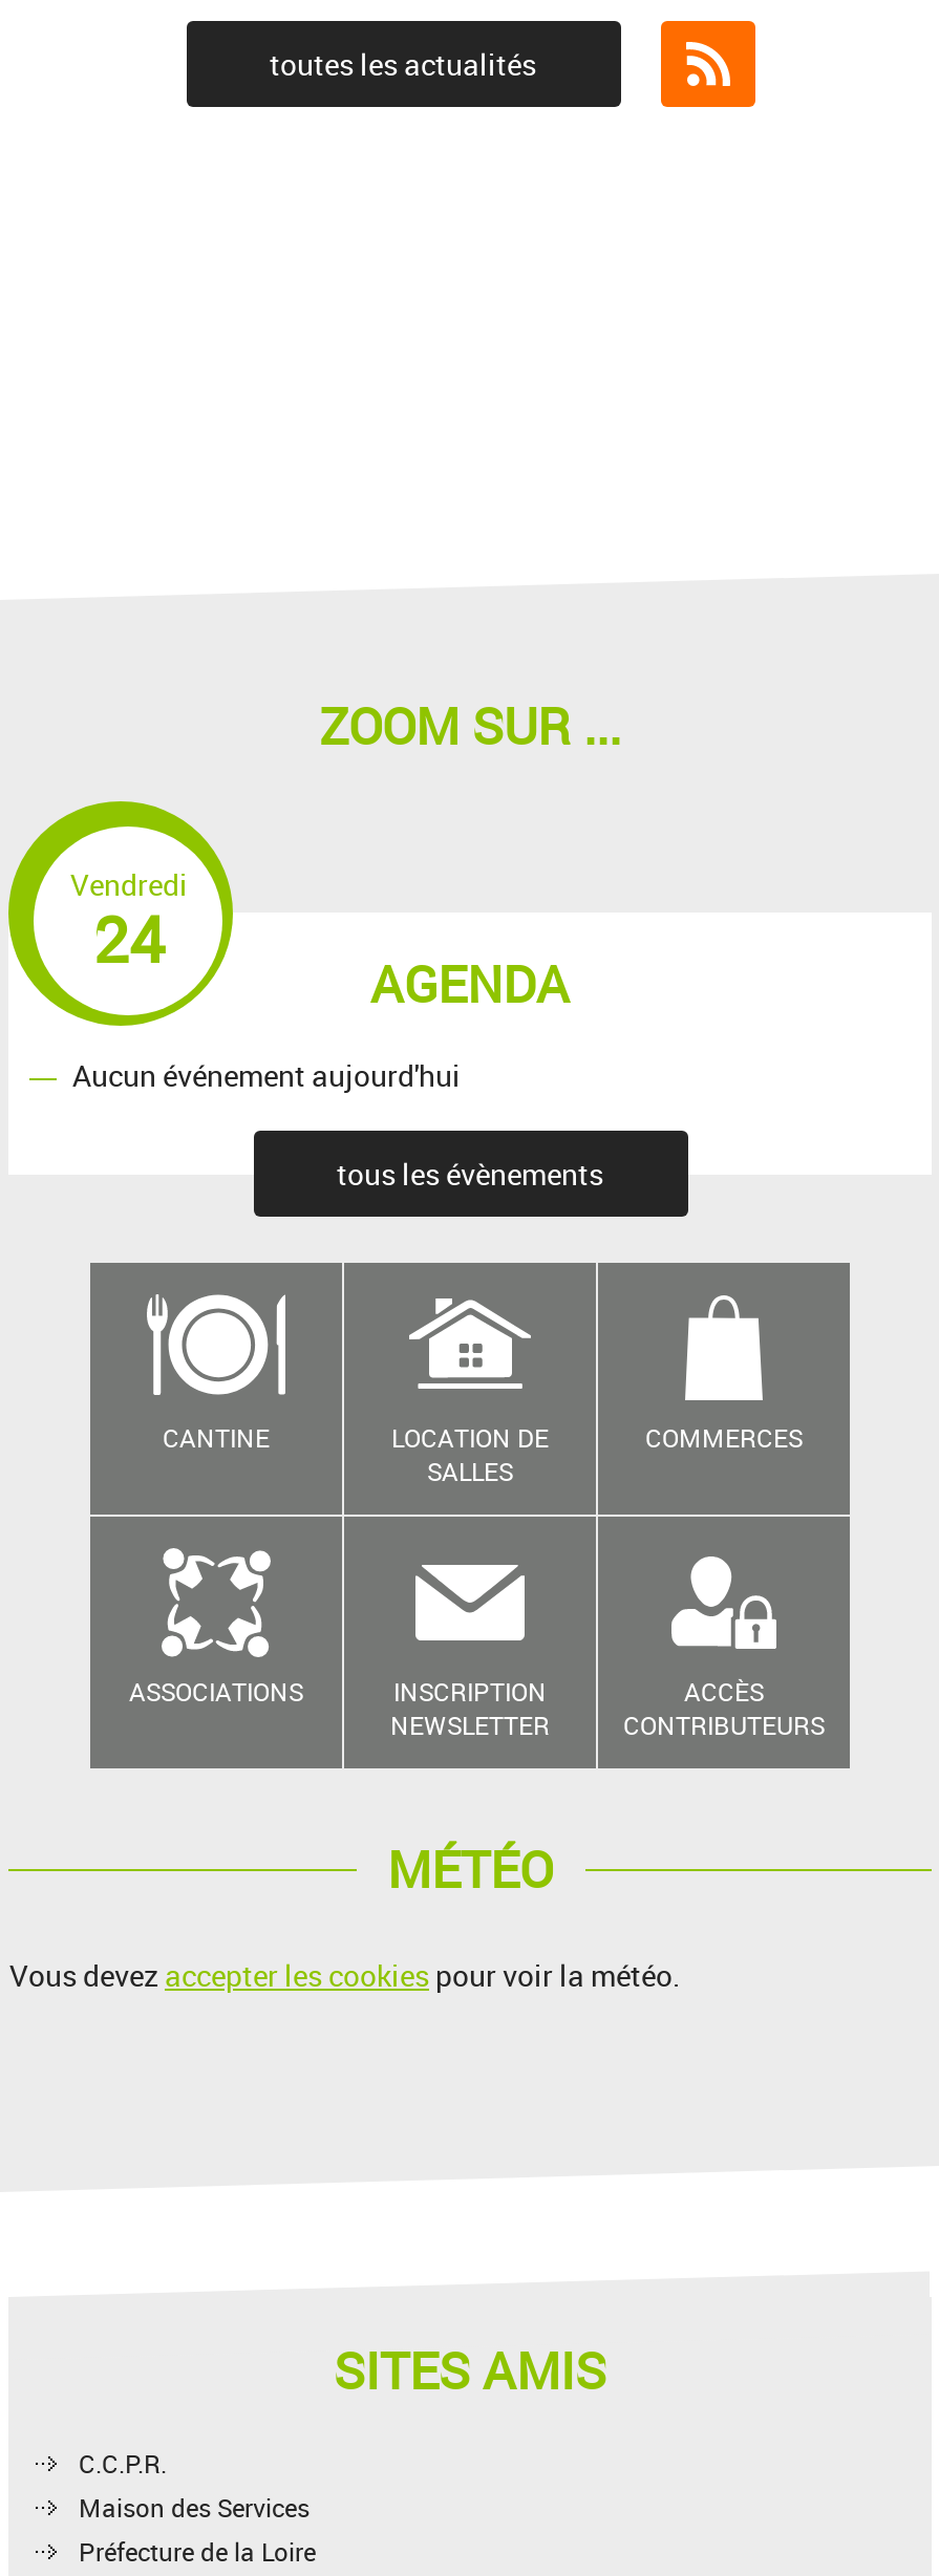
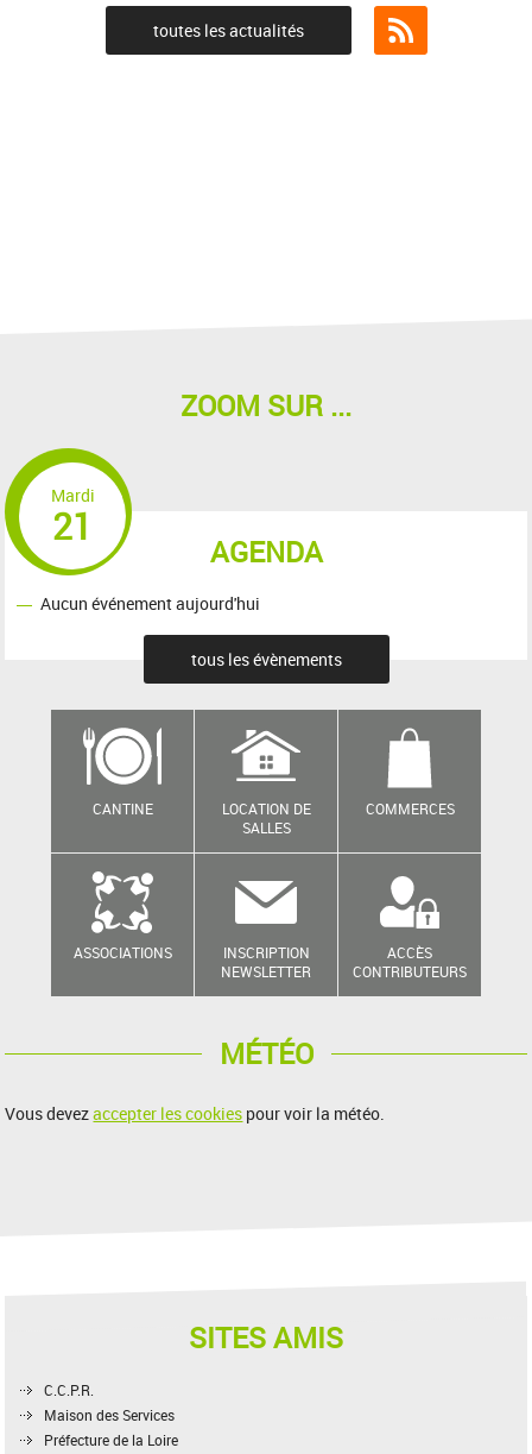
- Vendredi
- 24
+ Mardi
+ 21
